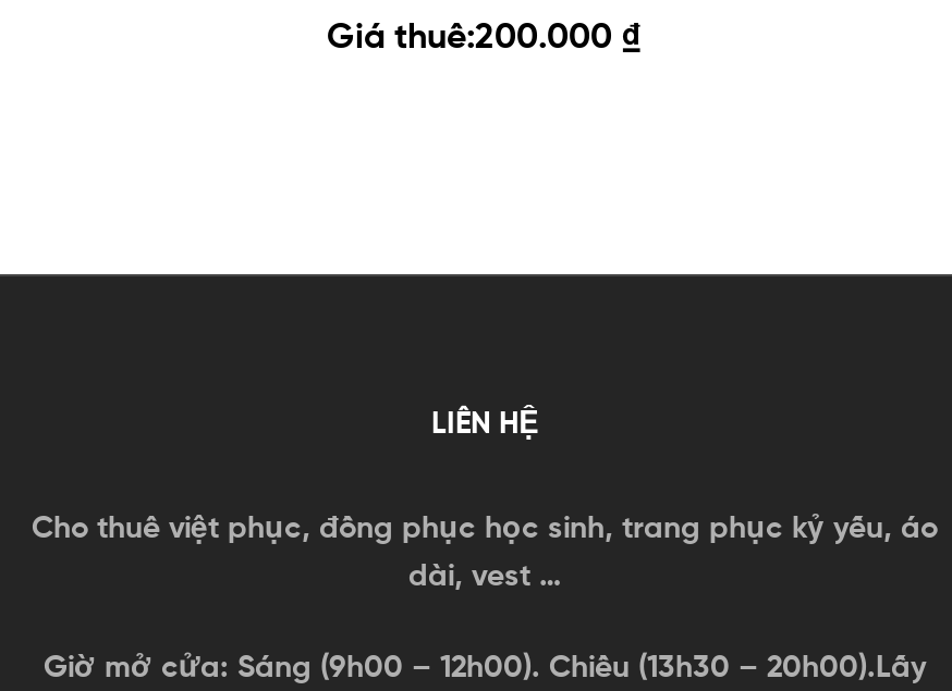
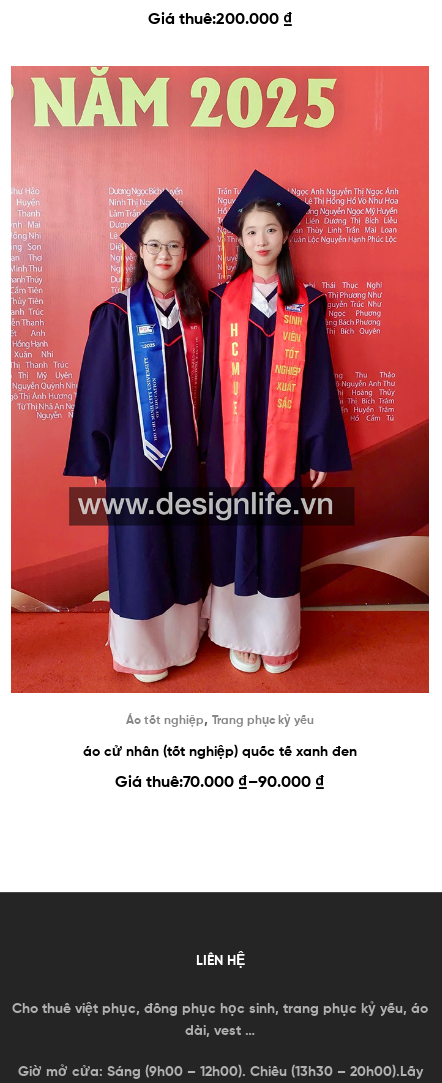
+ [image]
+ Áo tốt nghiệp, Trang phục kỷ yếu
+ áo cử nhân (tốt nghiệp) quốc tế xanh đen
+ Giá thuê:70.000 ₫–90.000 ₫
